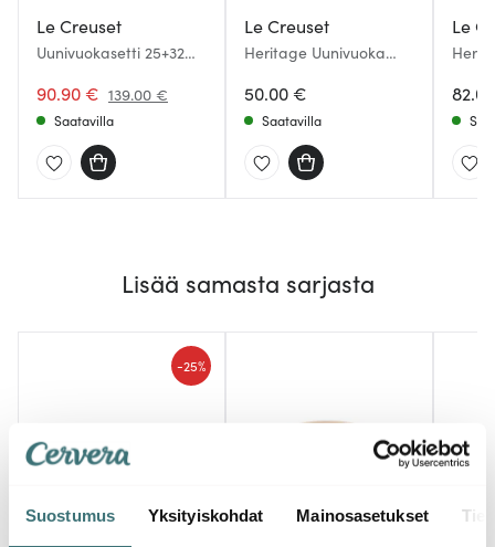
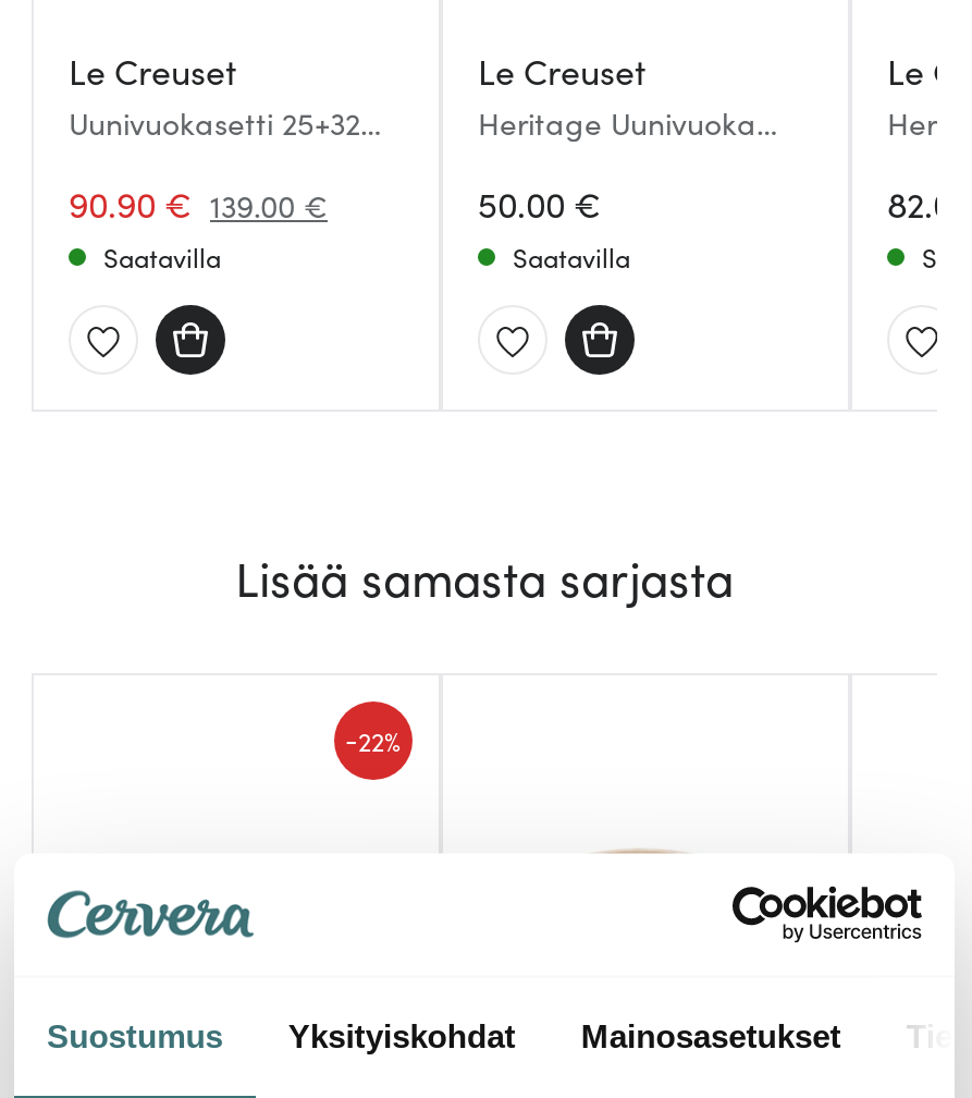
- -25%
+ -22%
